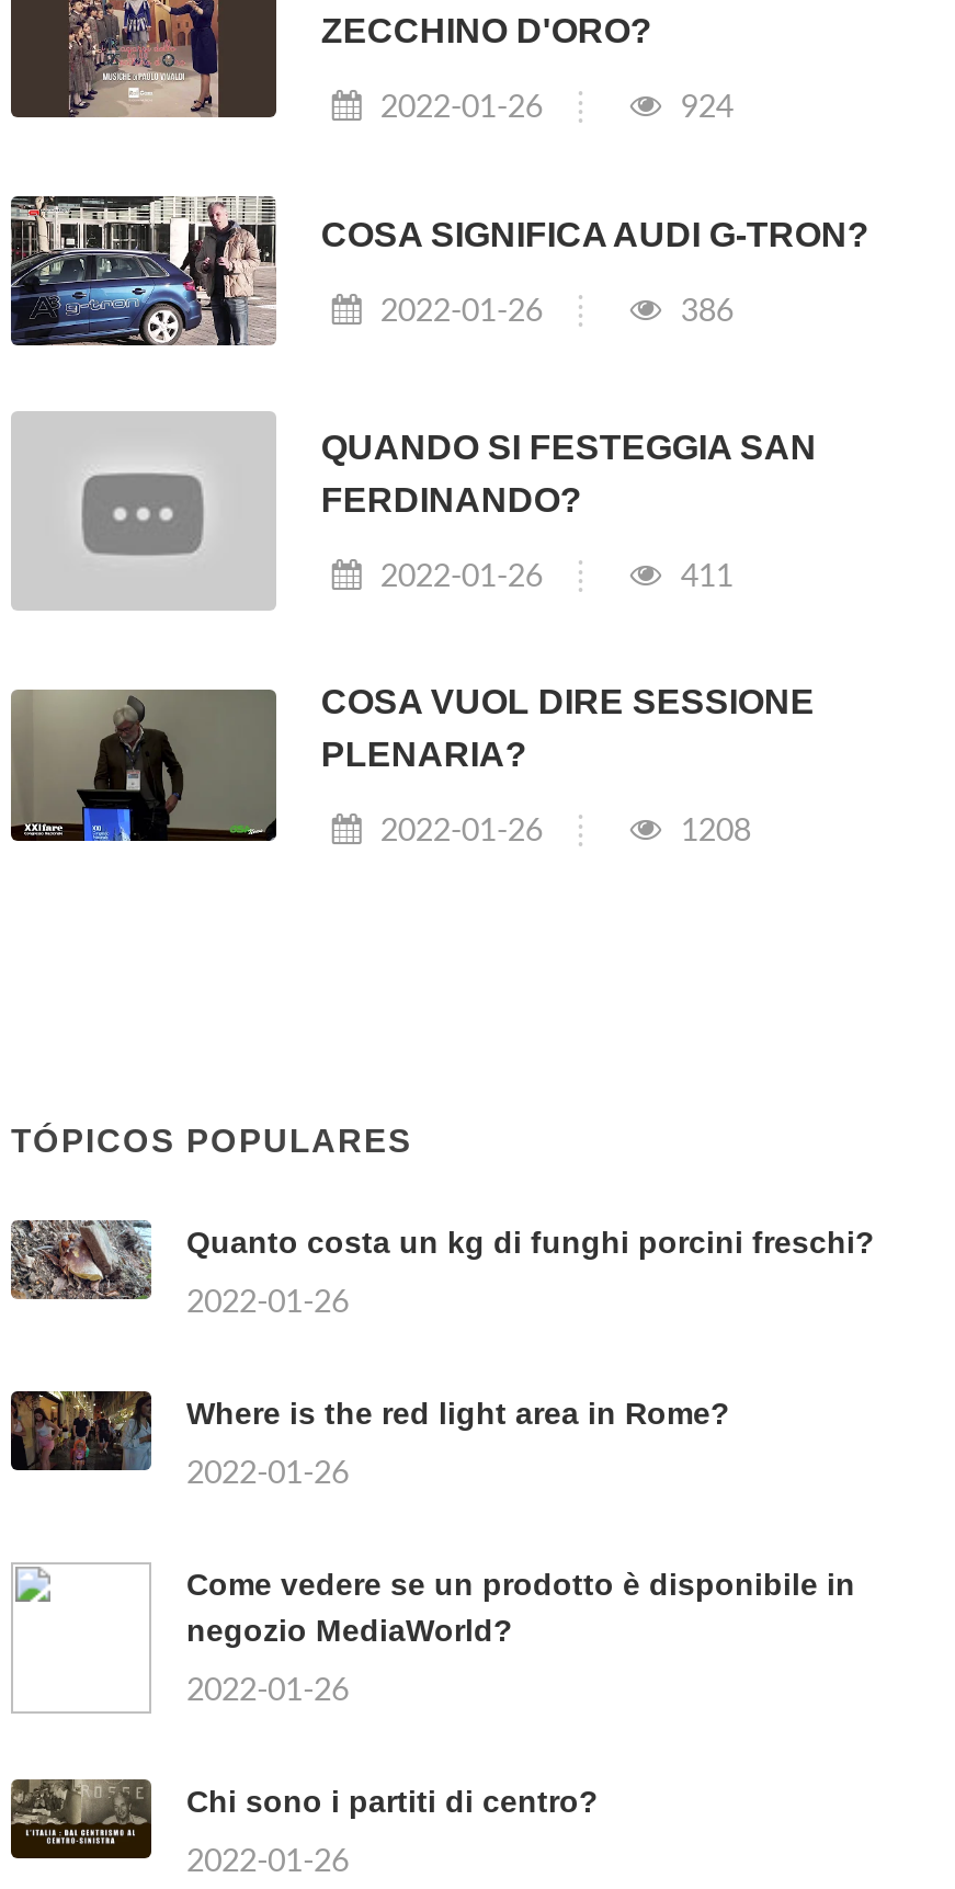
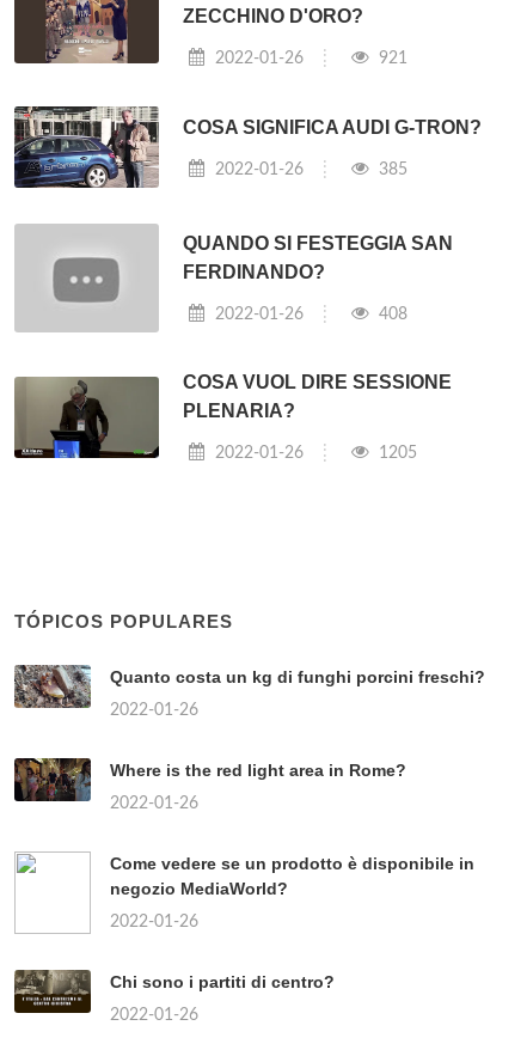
- 924
+ 921

- 386
+ 385

- 411
+ 408

- 1208
+ 1205
